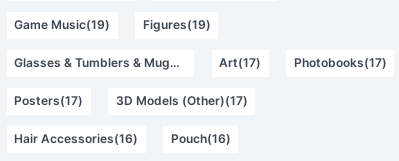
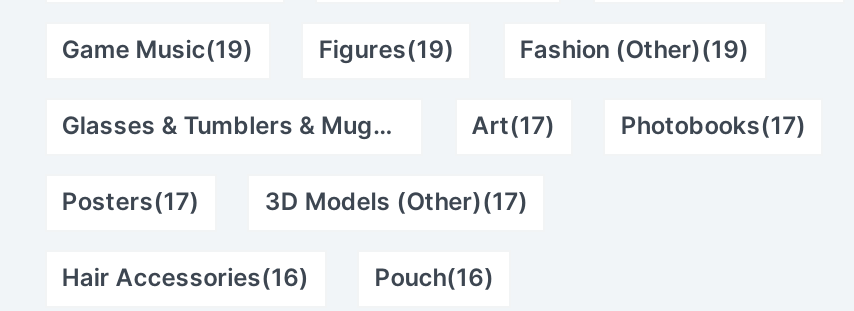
+ Fashion (Other)(19)
